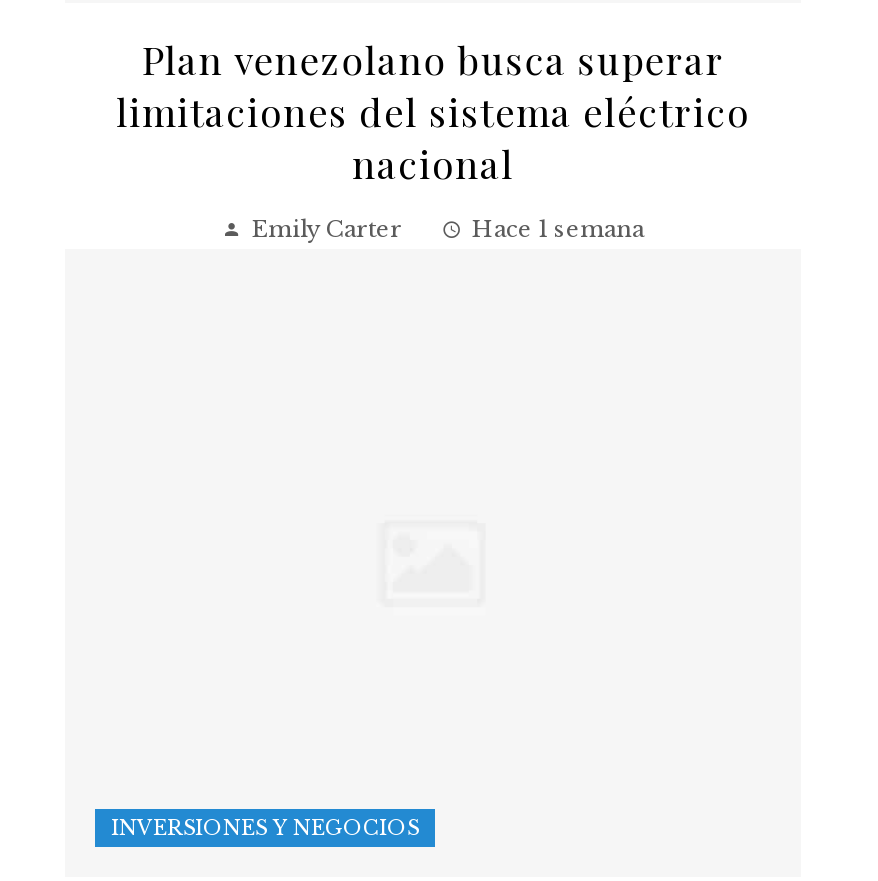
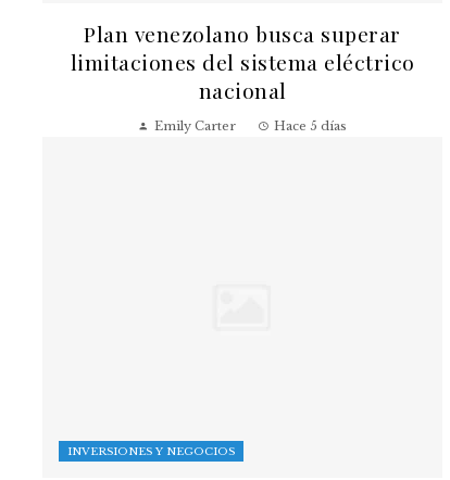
- Hace 1 semana
+ Hace 5 días
